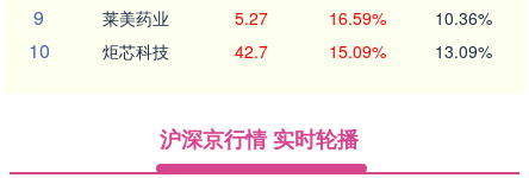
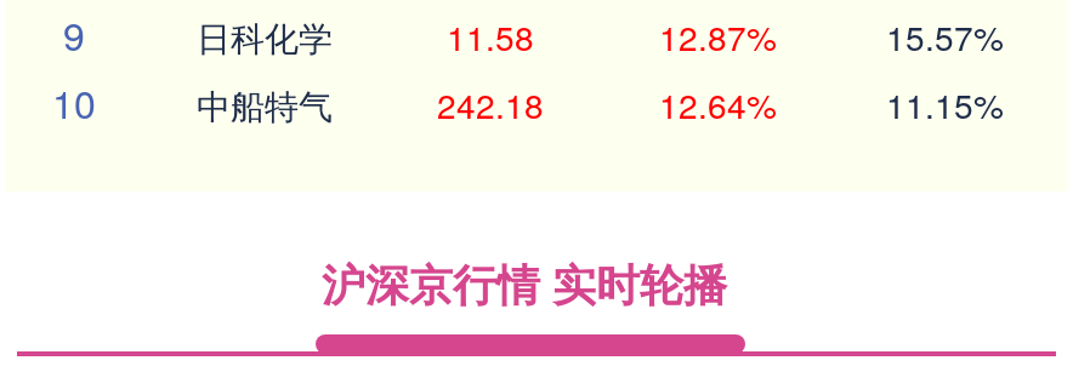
- 莱美药业
- 5.27
- 16.59%
- 10.36%
+ 日科化学
+ 11.58
+ 12.87%
+ 15.57%

- 炬芯科技
- 42.7
- 15.09%
- 13.09%
+ 中船特气
+ 242.18
+ 12.64%
+ 11.15%
